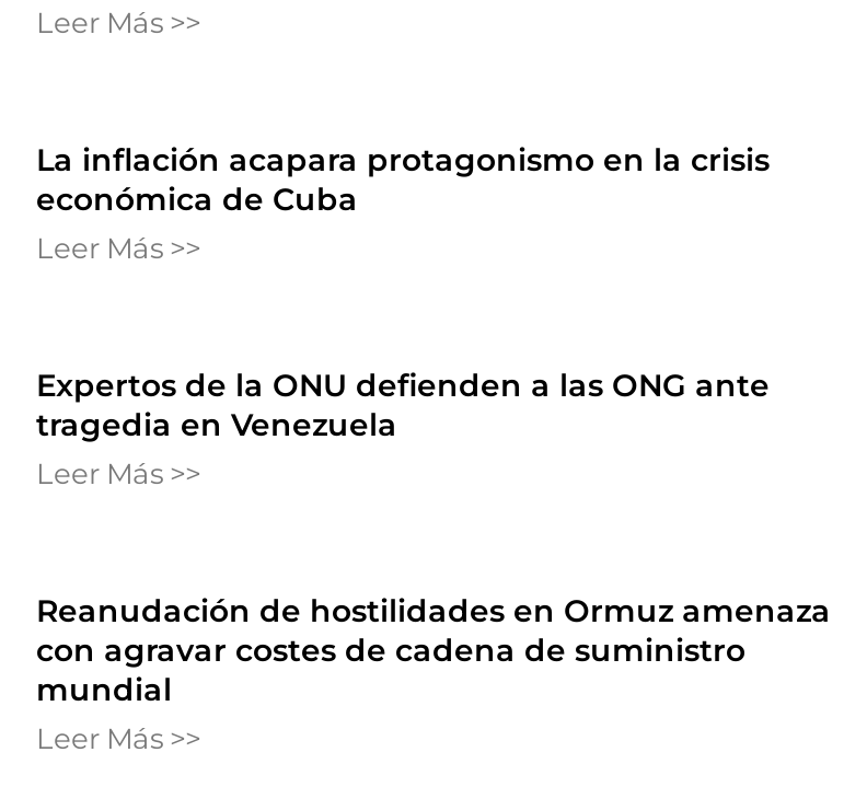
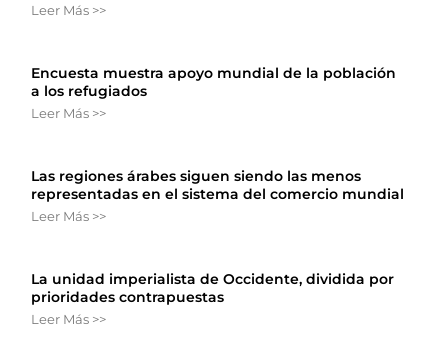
- La inflación acapara protagonismo en la crisis
- económica de Cuba
+ Encuesta muestra apoyo mundial de la población
+ a los refugiados

- Expertos de la ONU defienden a las ONG ante
- tragedia en Venezuela
+ Las regiones árabes siguen siendo las menos
+ representadas en el sistema del comercio mundial

- Reanudación de hostilidades en Ormuz amenaza
- con agravar costes de cadena de suministro
- mundial
+ La unidad imperialista de Occidente, dividida por
+ prioridades contrapuestas
